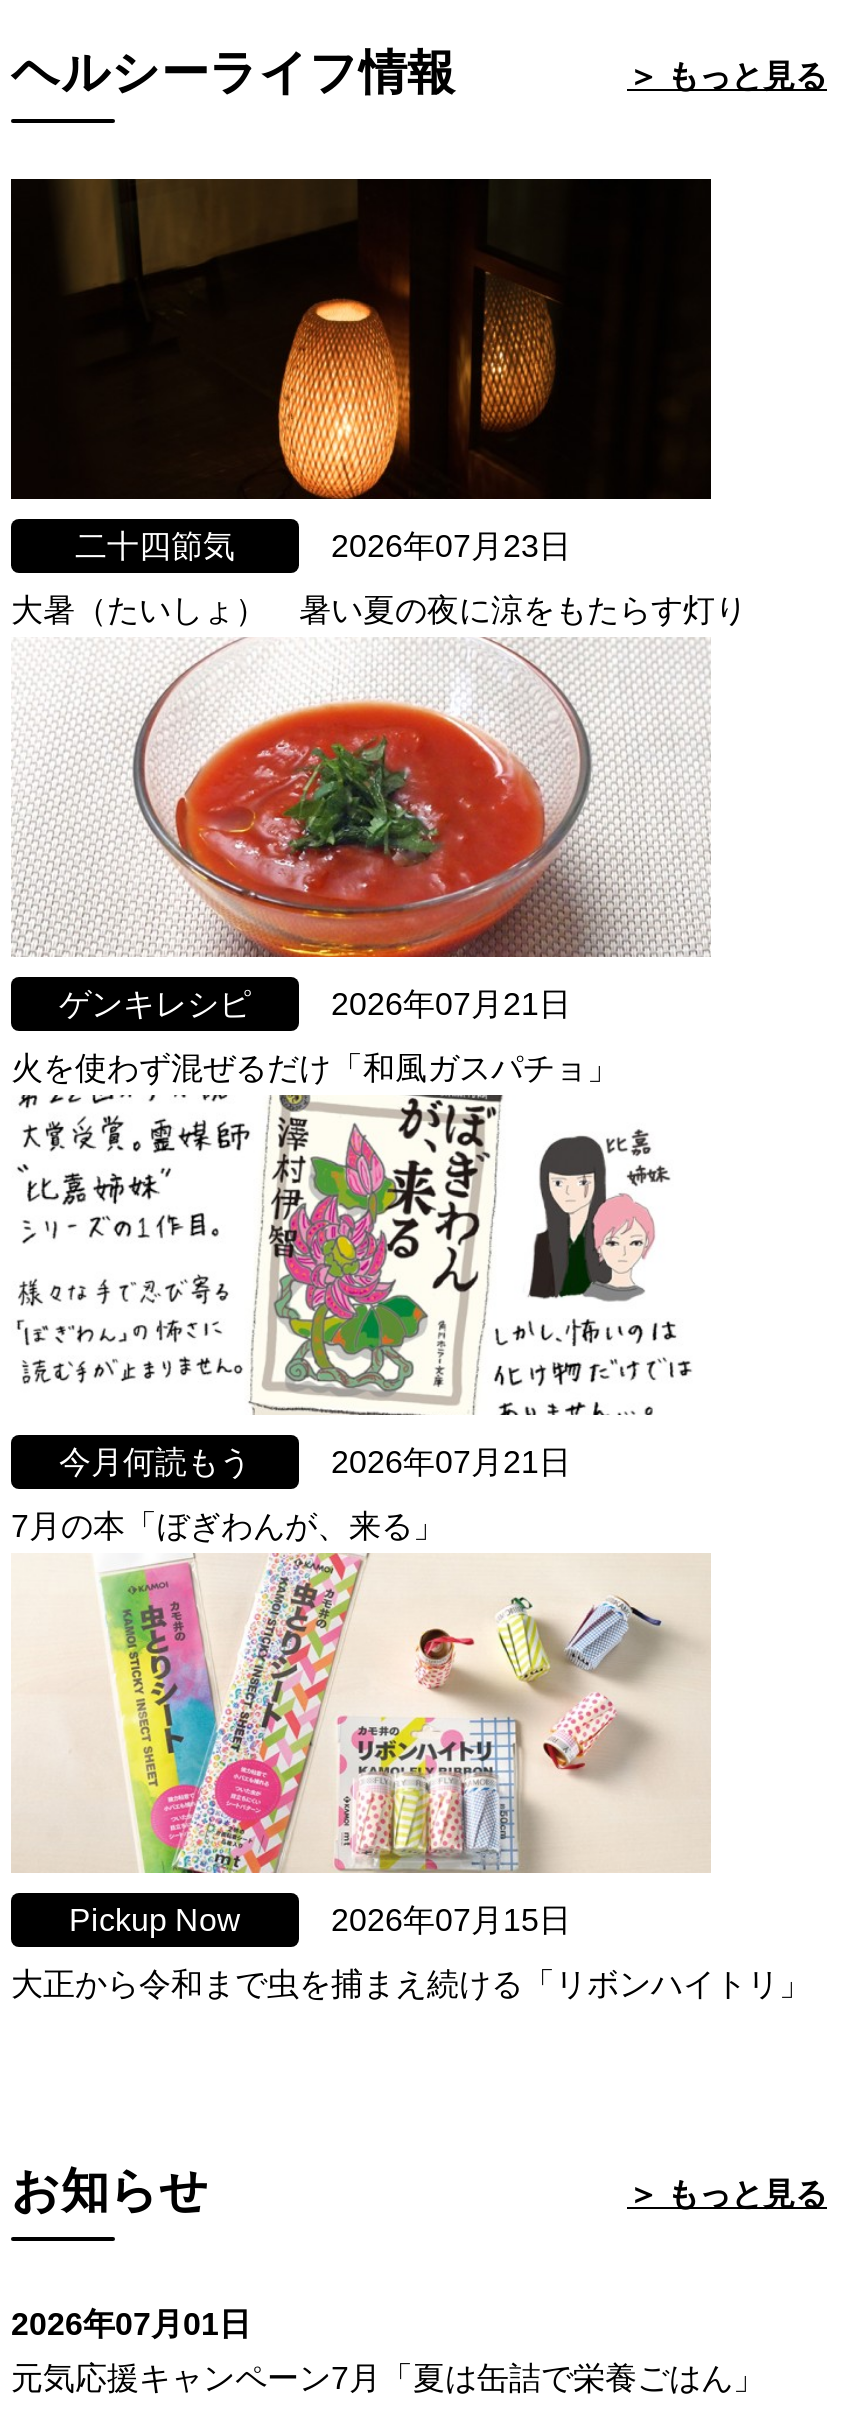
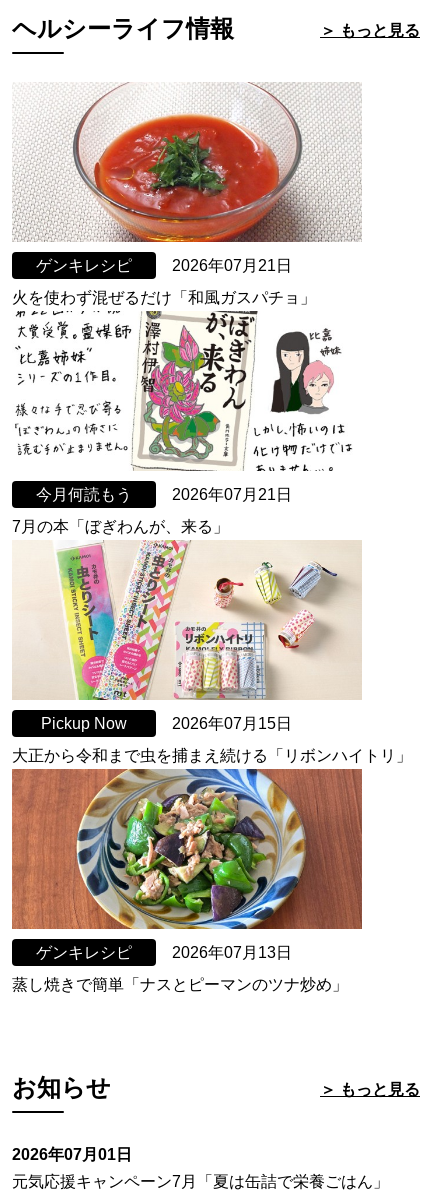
- [image]
- 二十四節気
- 2026年07月23日
- 大暑（たいしょ） 暑い夏の夜に涼をもたらす灯り

moved up: [image] | ゲンキレシピ | 2026年07月21日 | ... | 2026年07月15日 | 大正から令和まで虫を捕まえ続ける「リボンハイトリ」

+ [image]
+ ゲンキレシピ
+ 2026年07月13日
+ 蒸し焼きで簡単「ナスとピーマンのツナ炒め」
